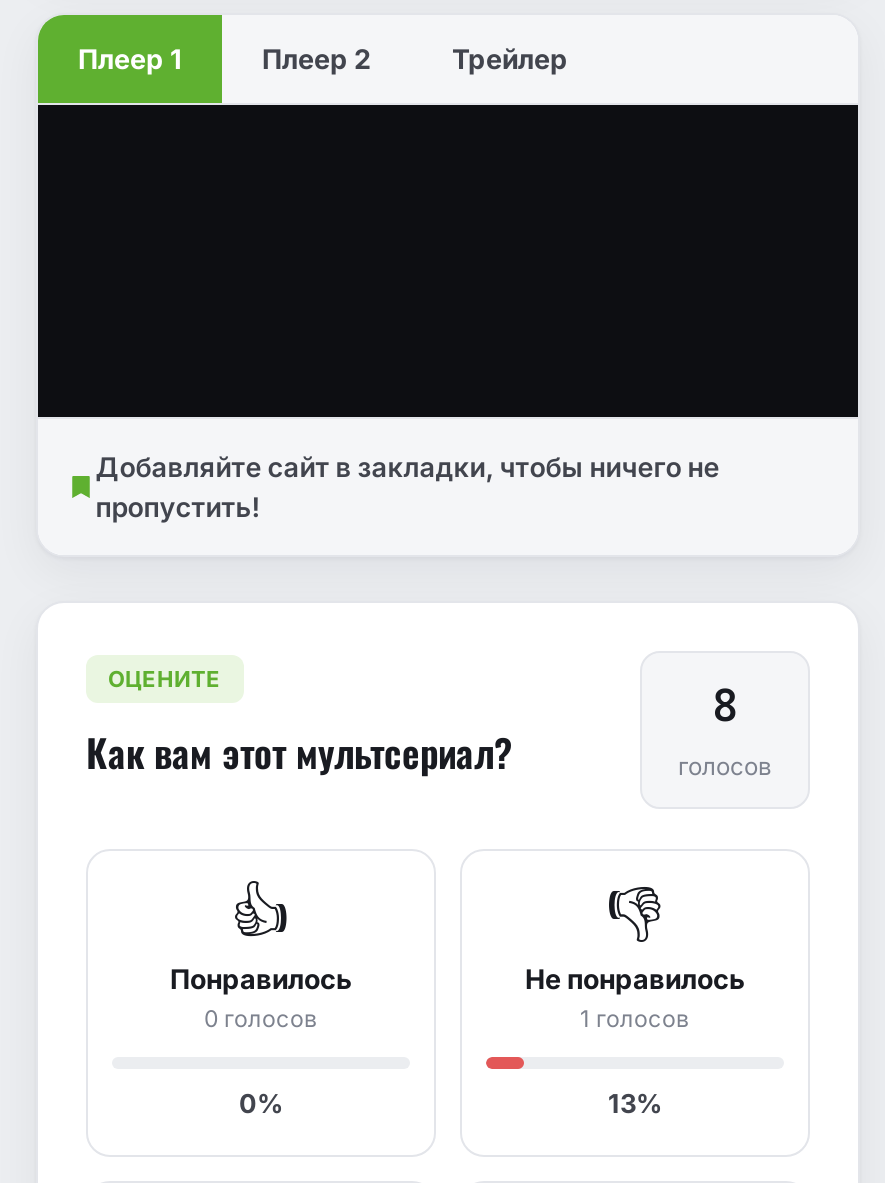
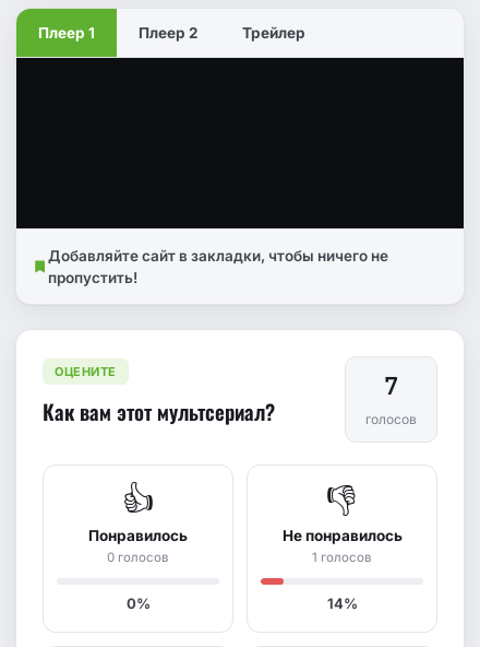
- 8
+ 7

- 13%
+ 14%
